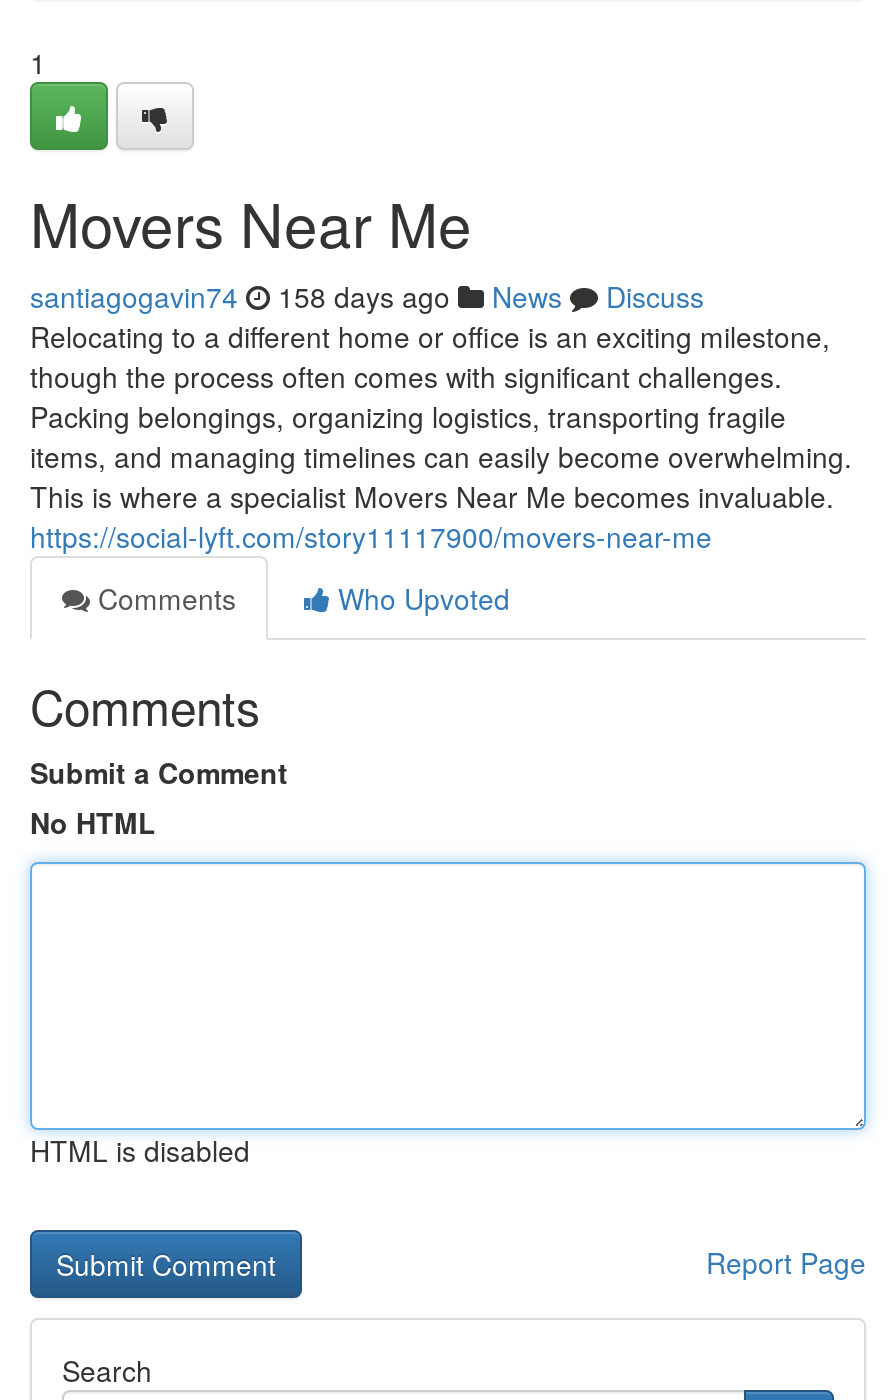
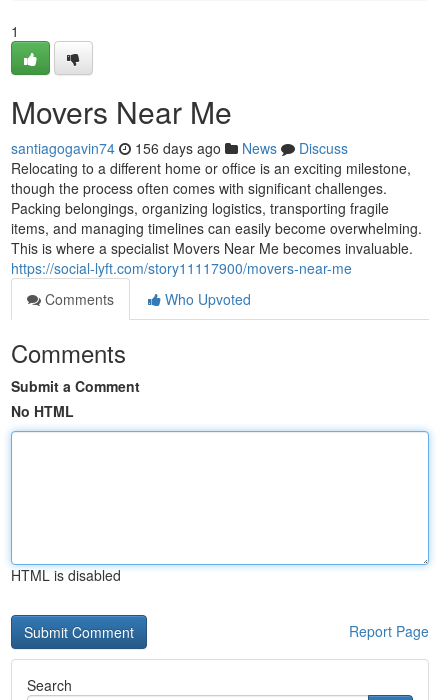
- santiagogavin74 158 days ago News Discuss
+ santiagogavin74 156 days ago News Discuss
